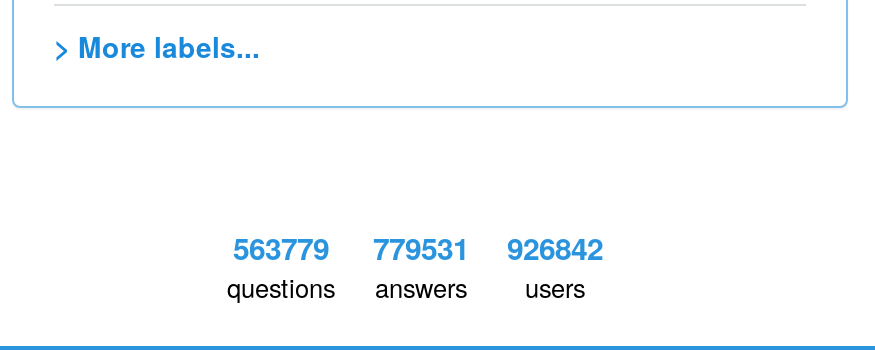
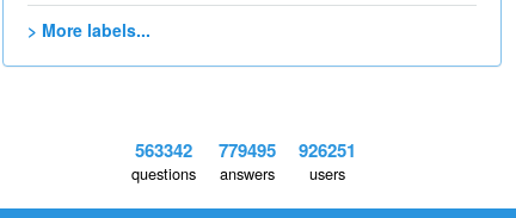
- 563779
+ 563342

- 779531
+ 779495

- 926842
+ 926251
